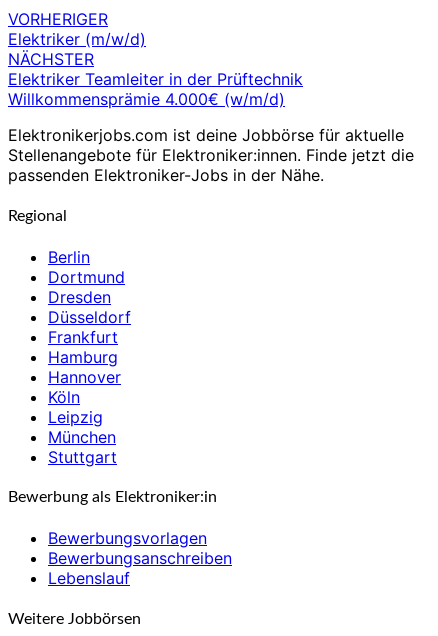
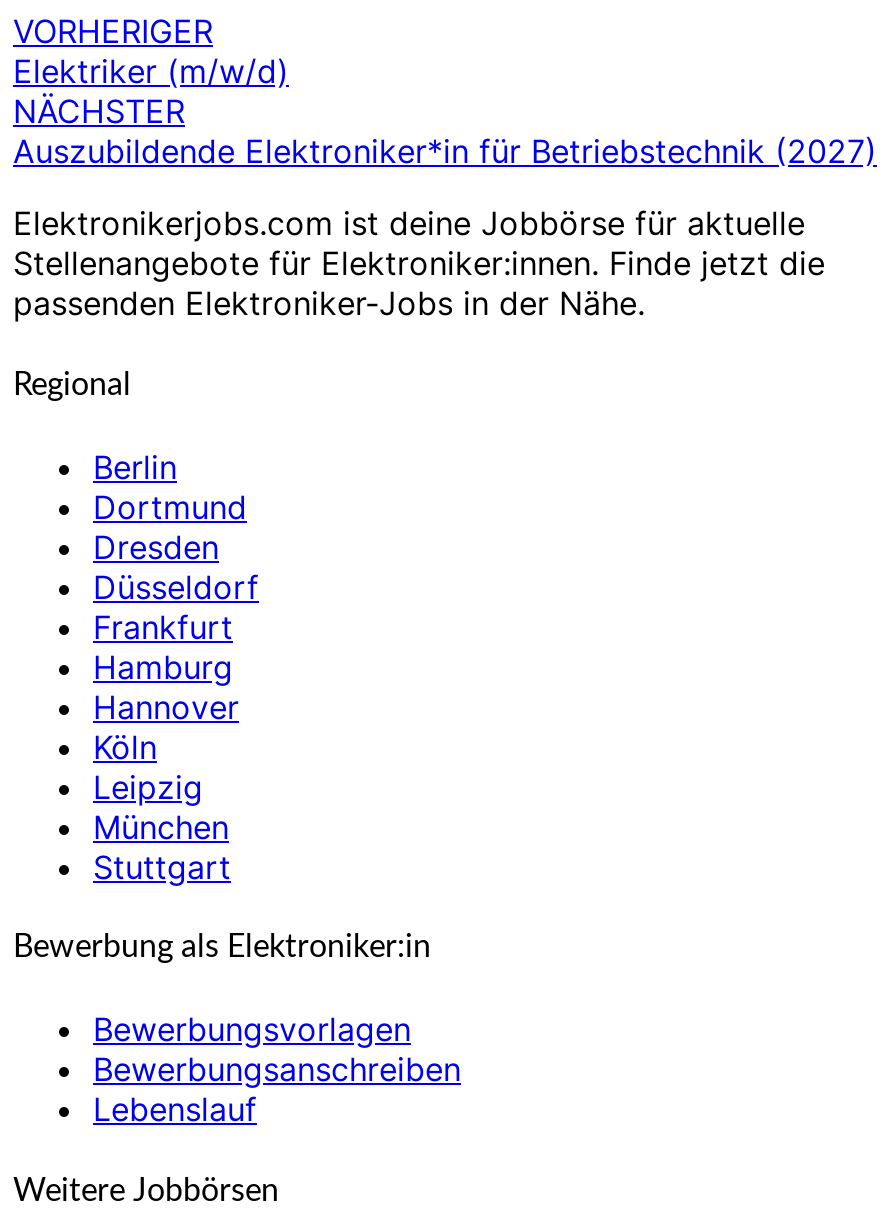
- Elektriker Teamleiter in der Prüftechnik
- Willkommensprämie 4.000€ (w/m/d)
+ Auszubildende Elektroniker*in für Betriebstechnik (2027)
